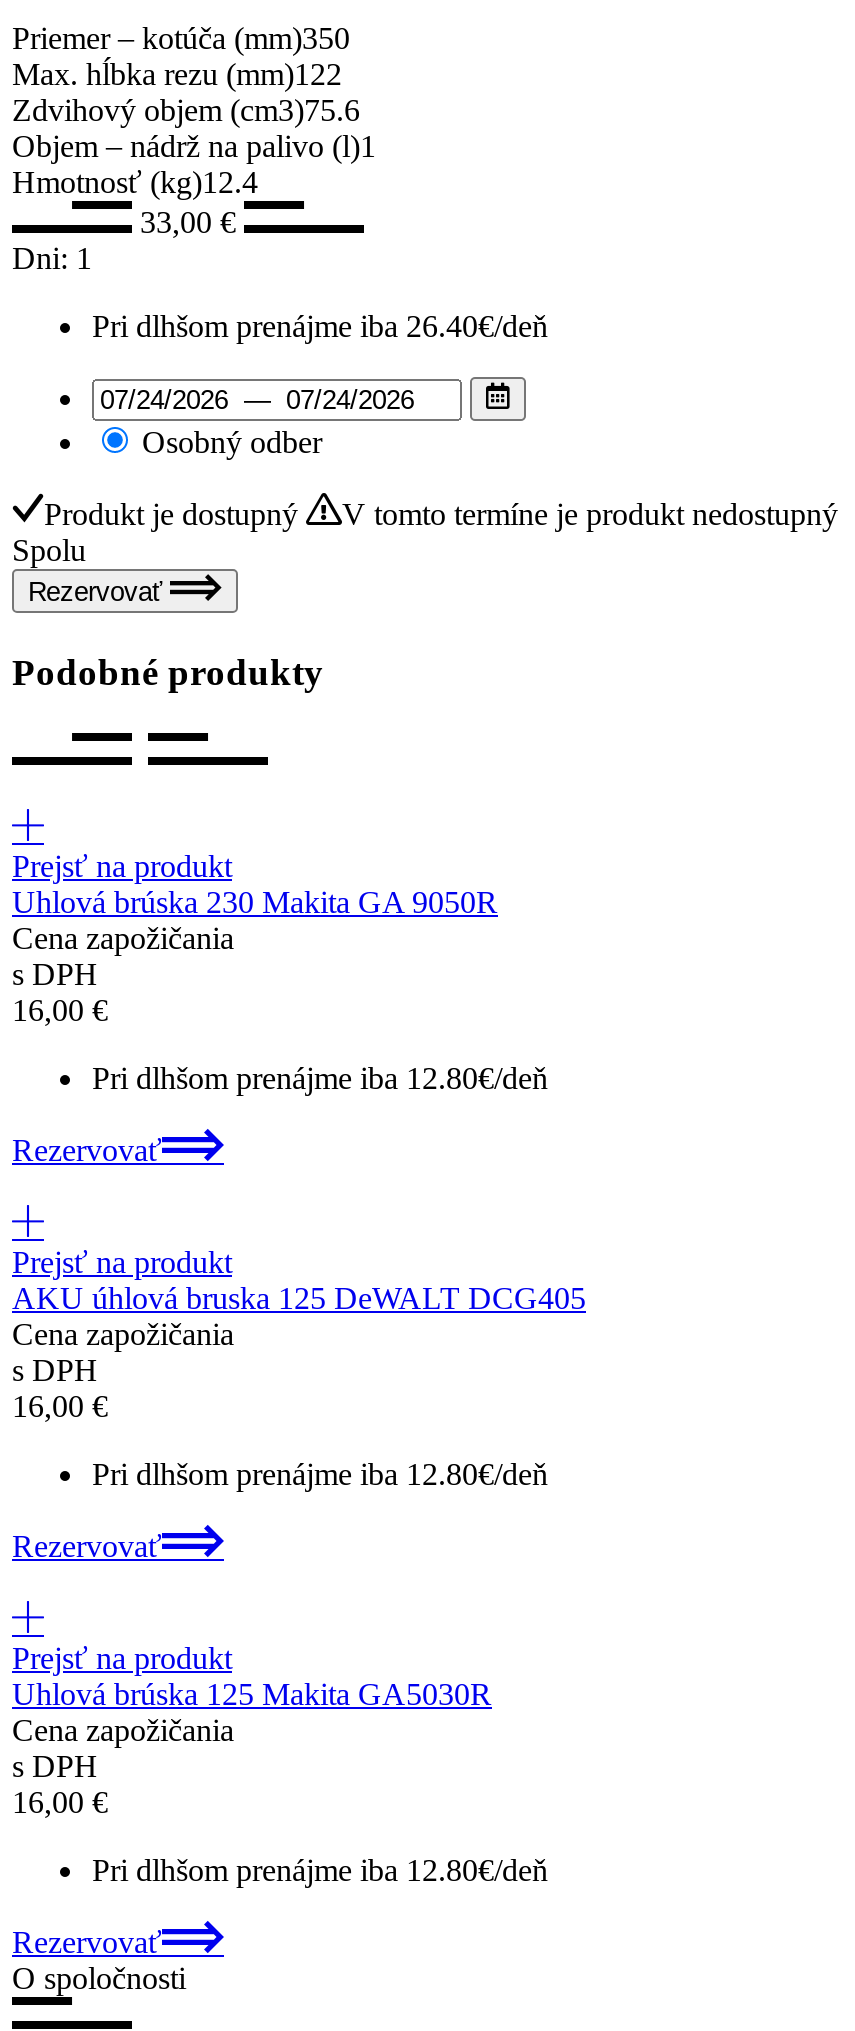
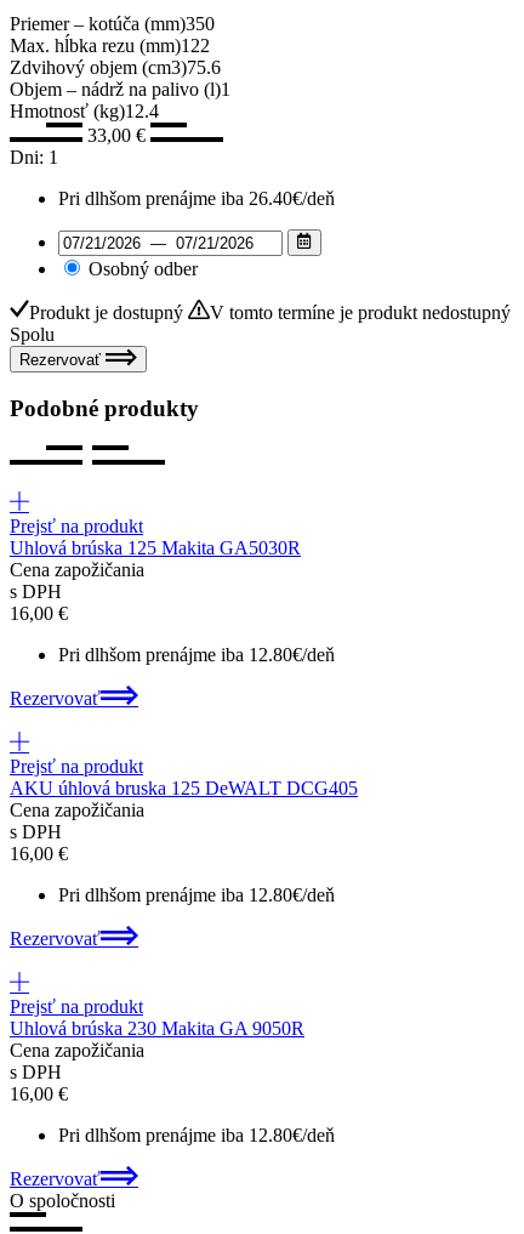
moved down: Uhlová brúska 230 Makita GA 9050R

moved up: Uhlová brúska 125 Makita GA5030R
